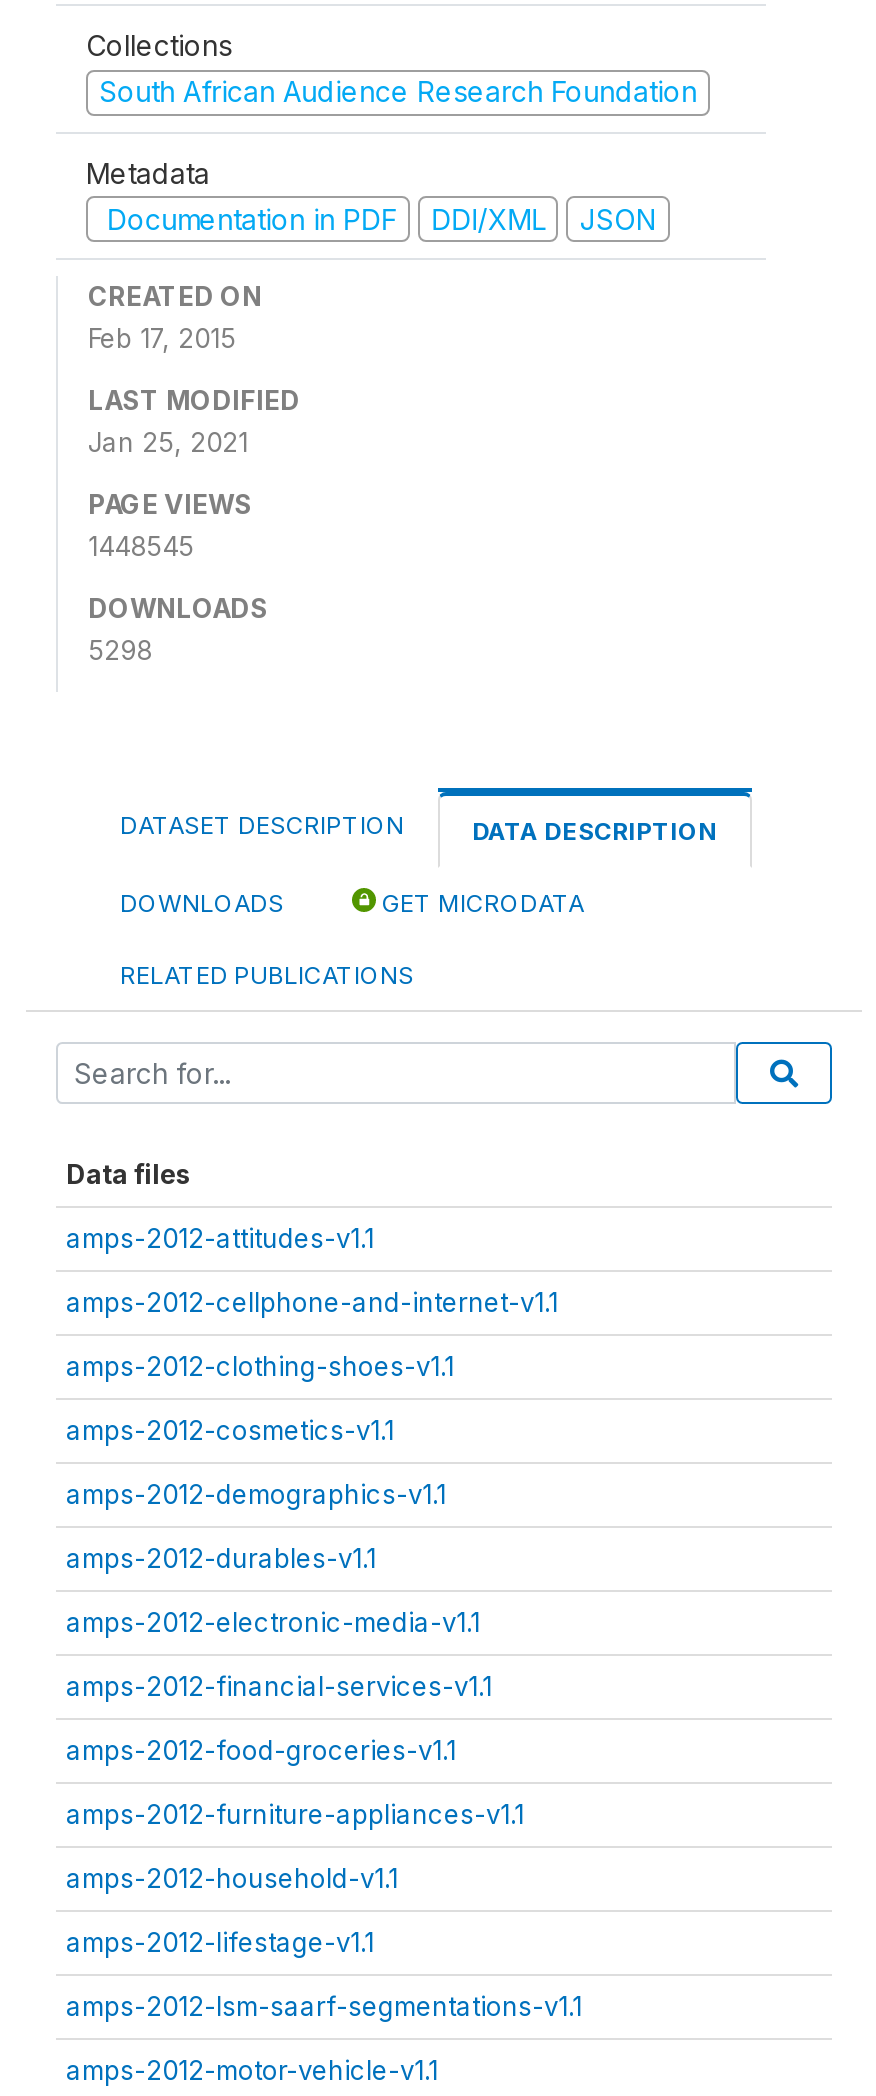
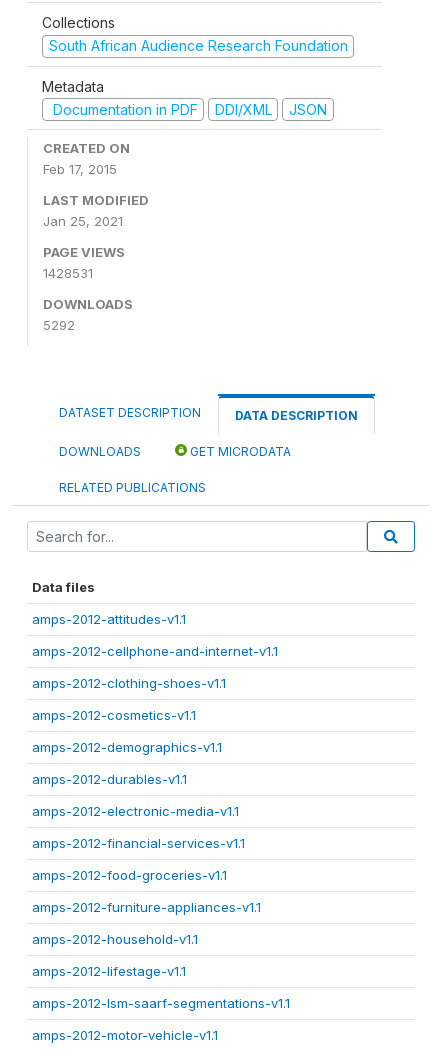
- 1448545
+ 1428531

- 5298
+ 5292
